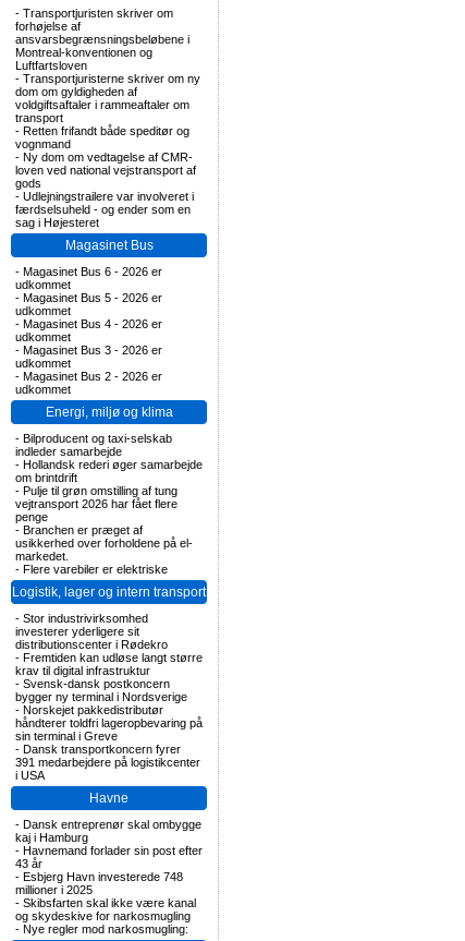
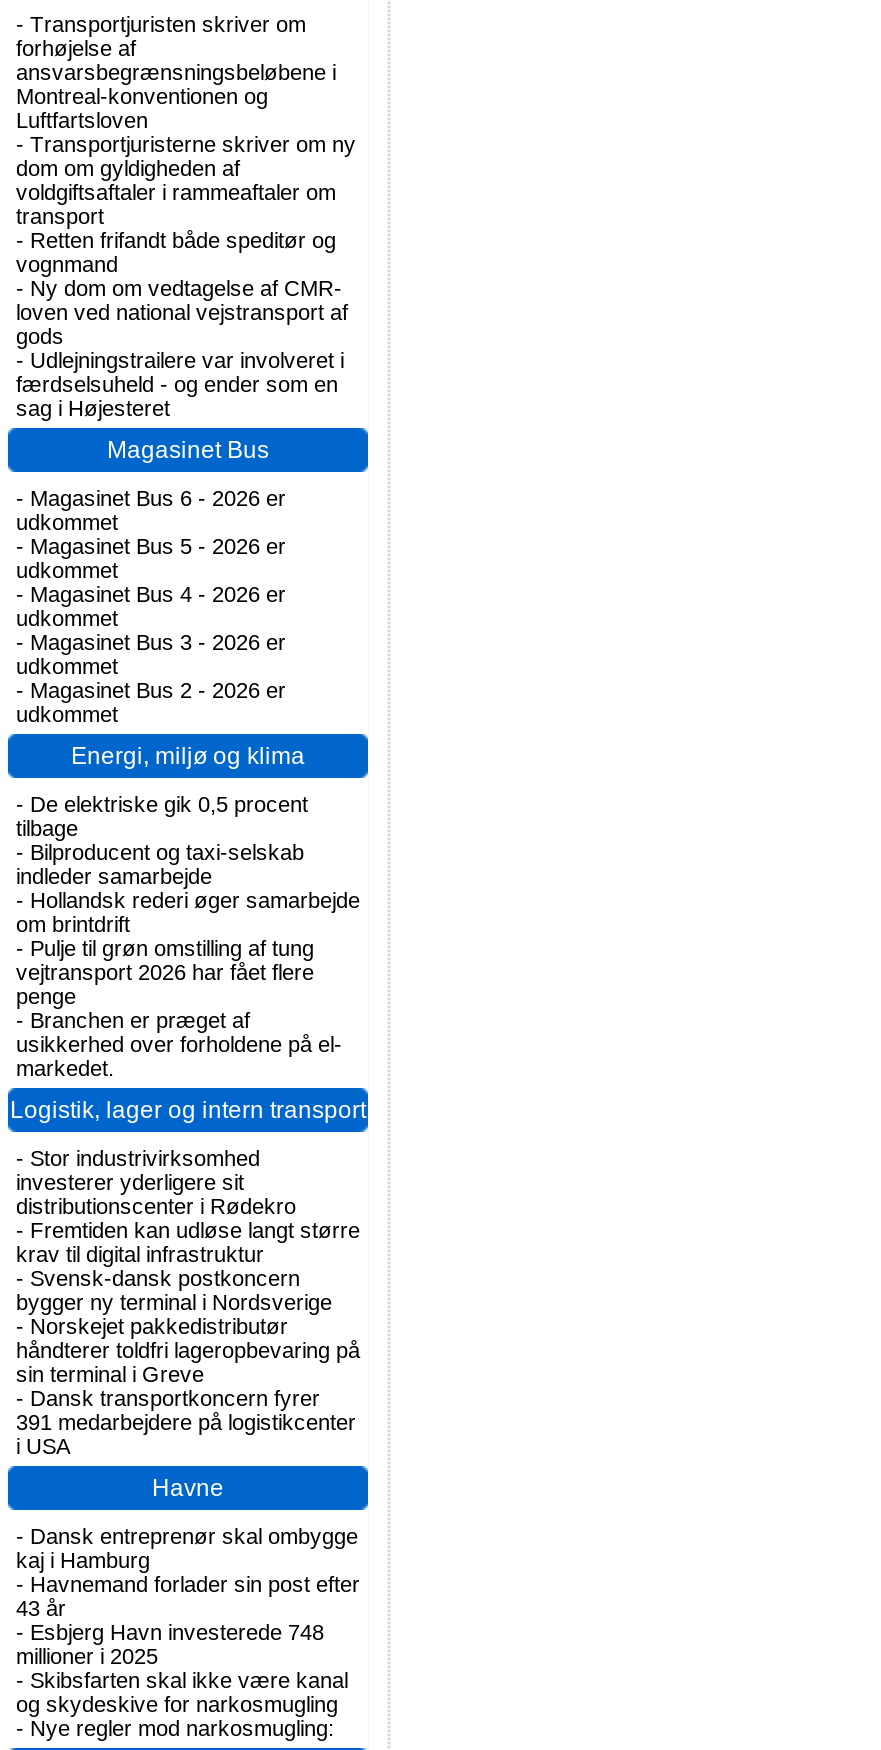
+ - De elektriske gik 0,5 procent
+ tilbage

- - Flere varebiler er elektriske
